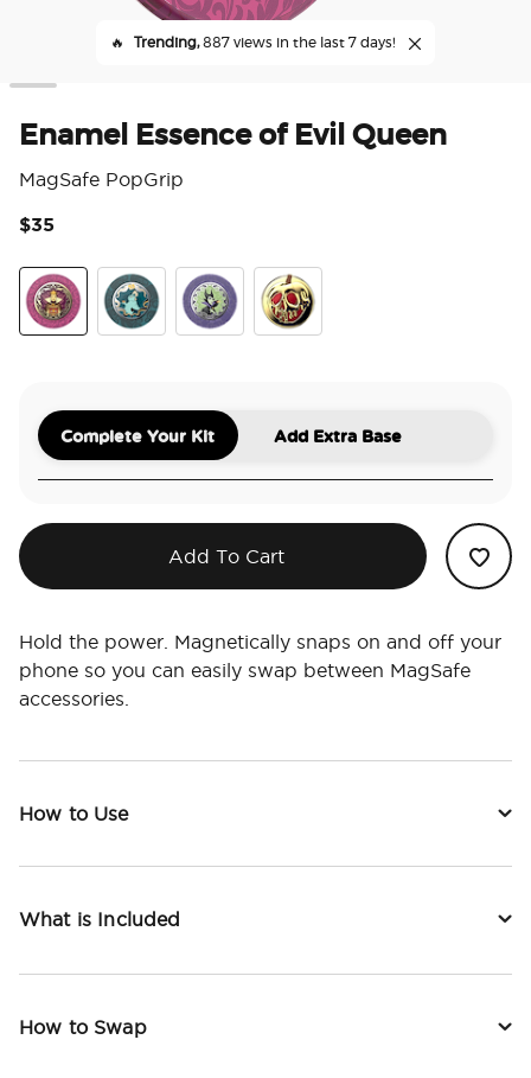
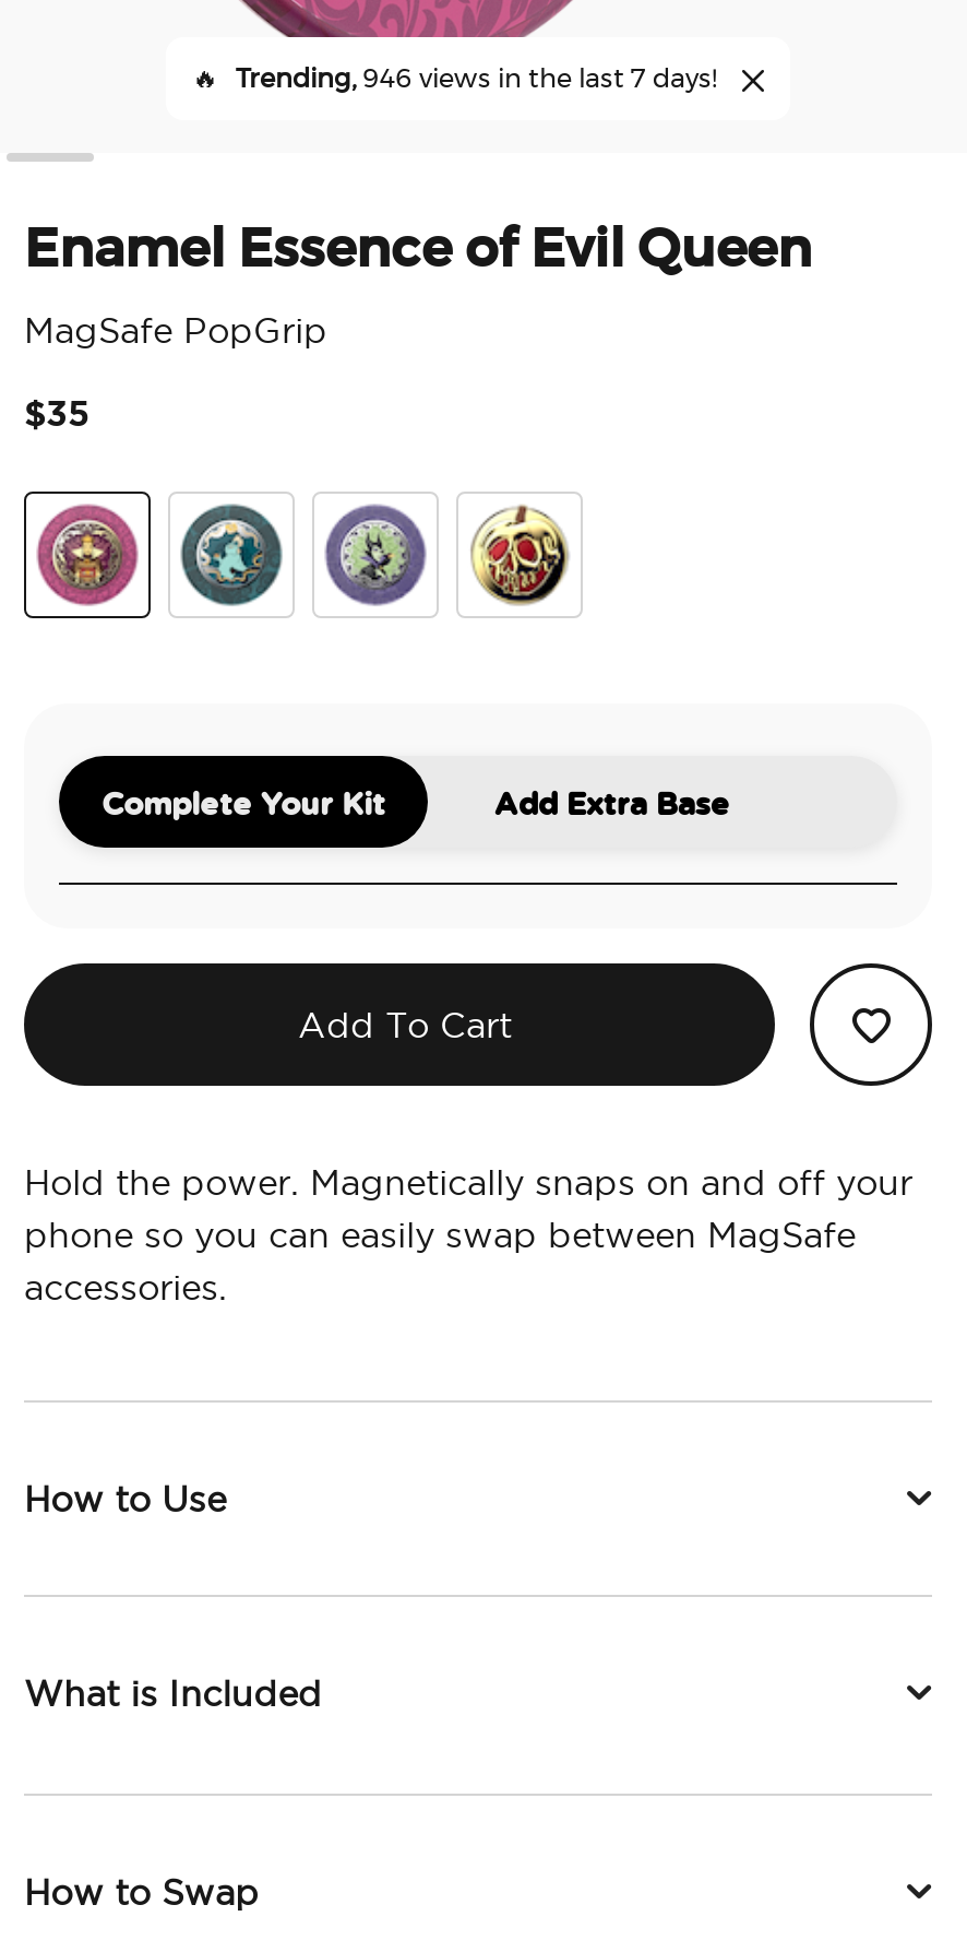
- Trending, 887 views in the last 7 days!
+ Trending, 946 views in the last 7 days!
